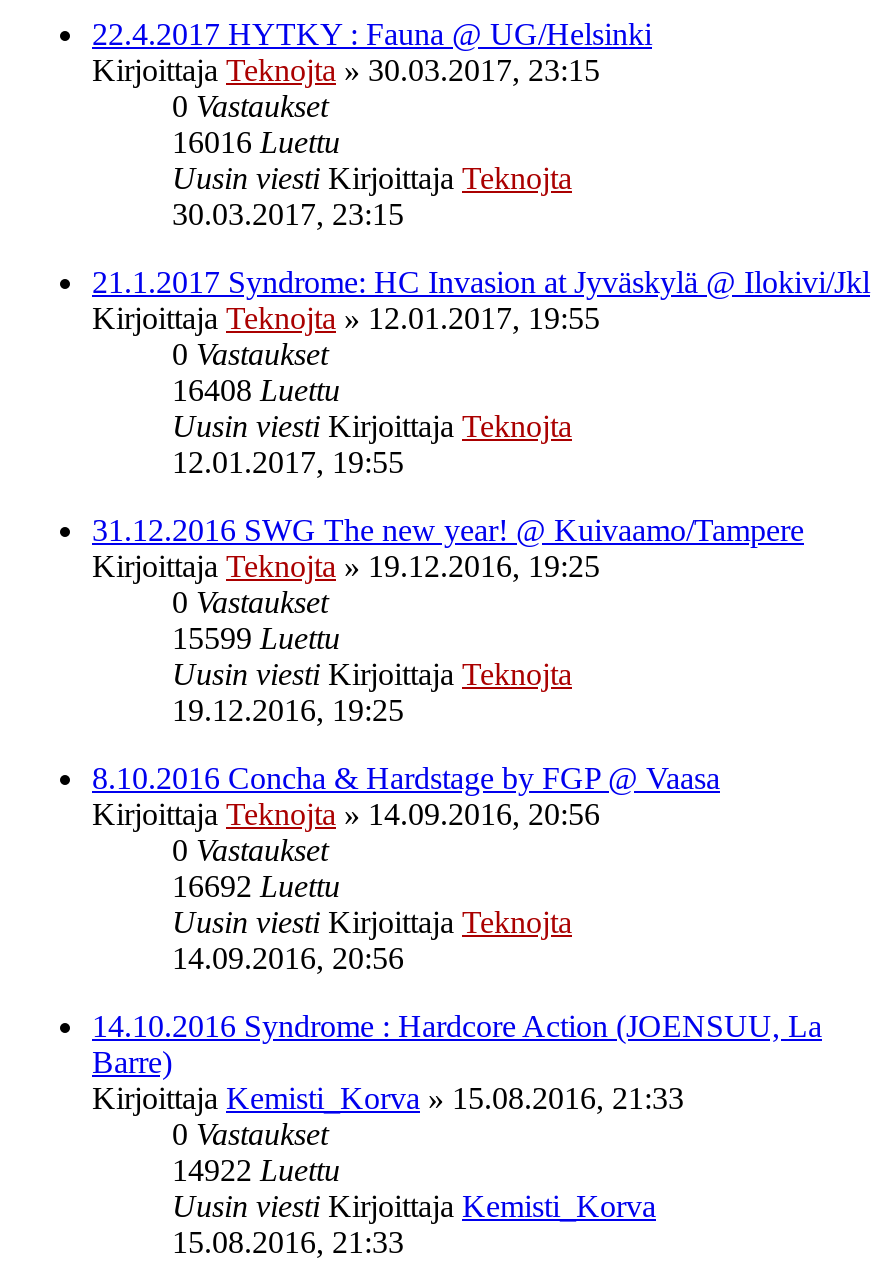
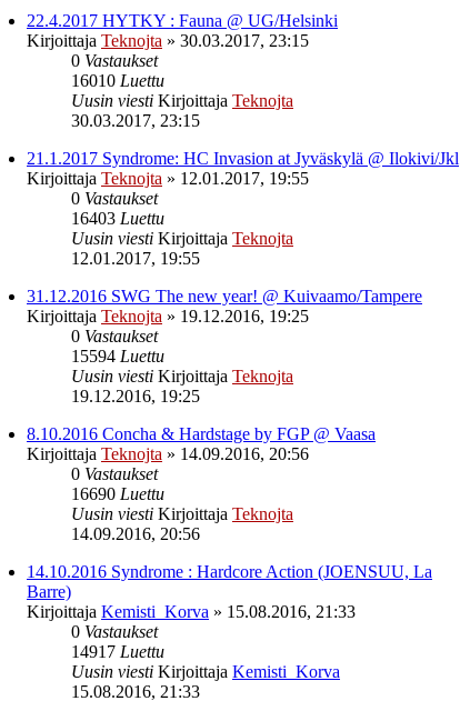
- 16016 Luettu
+ 16010 Luettu

- 16408 Luettu
+ 16403 Luettu

- 15599 Luettu
+ 15594 Luettu

- 16692 Luettu
+ 16690 Luettu

- 14922 Luettu
+ 14917 Luettu
